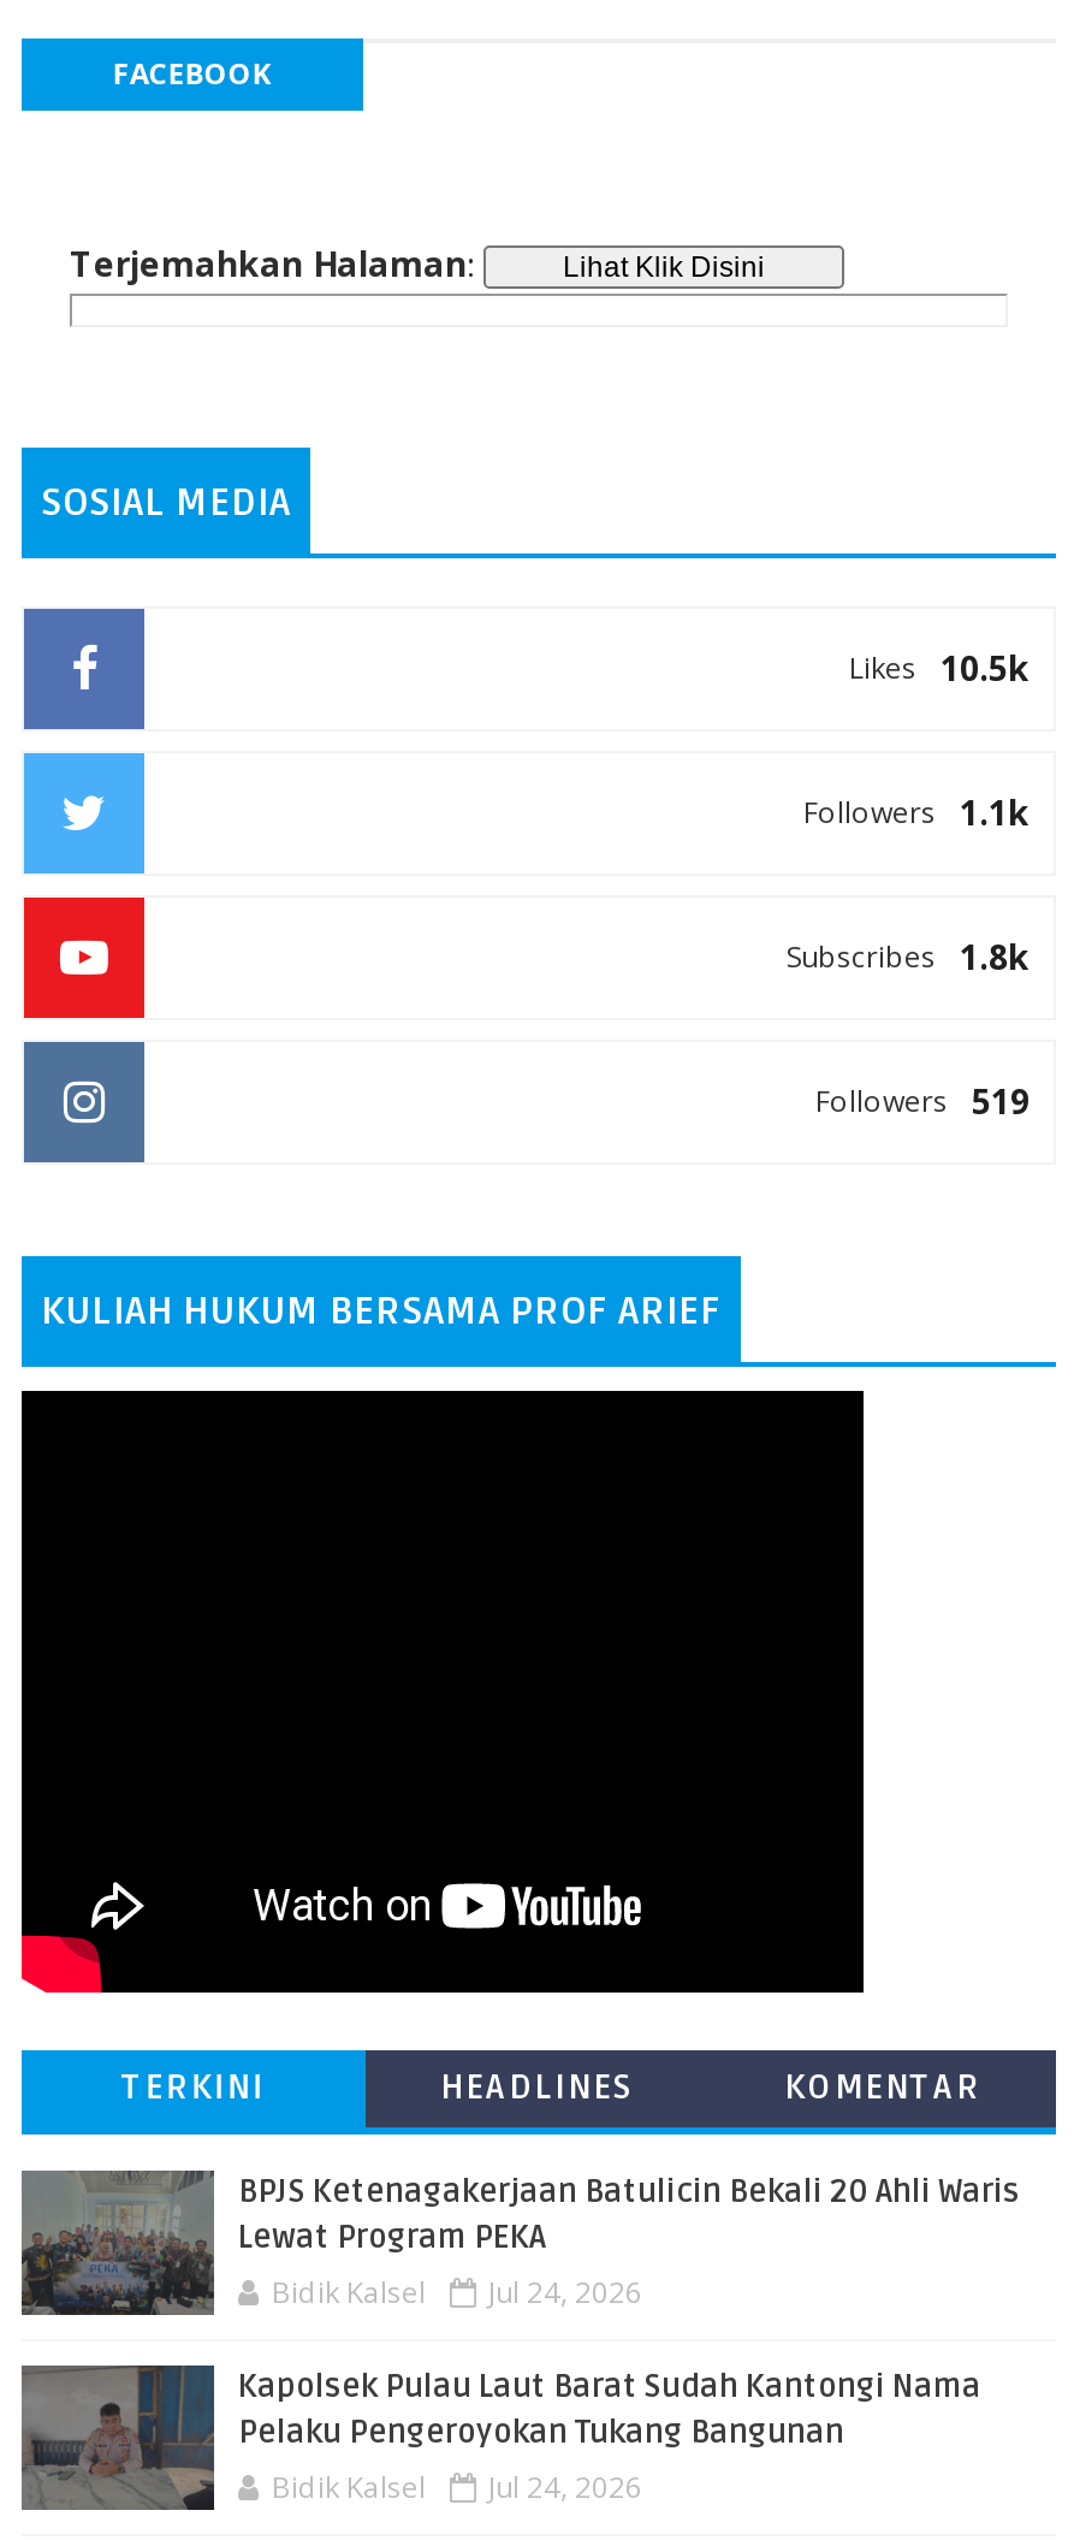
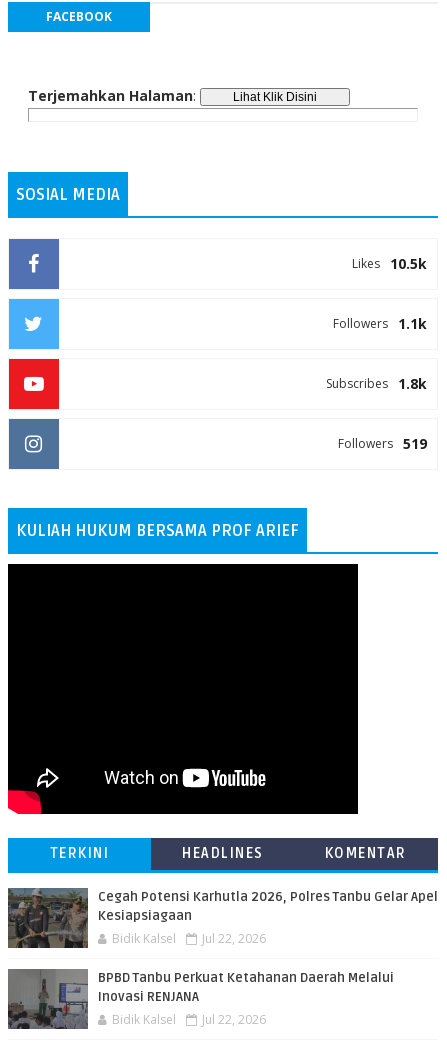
- [image]
- BPJS Ketenagakerjaan Batulicin Bekali 20 Ahli Waris
- Lewat Program PEKA
+ [image]
+ Cegah Potensi Karhutla 2026, Polres Tanbu Gelar Apel
+ Kesiapsiagaan

- Bidik Kalsel Jul 24, 2026
+ Bidik Kalsel Jul 22, 2026

- [image]
- Kapolsek Pulau Laut Barat Sudah Kantongi Nama
- Pelaku Pengeroyokan Tukang Bangunan
+ [image]
+ BPBD Tanbu Perkuat Ketahanan Daerah Melalui
+ Inovasi RENJANA

- Bidik Kalsel Jul 24, 2026
+ Bidik Kalsel Jul 22, 2026
